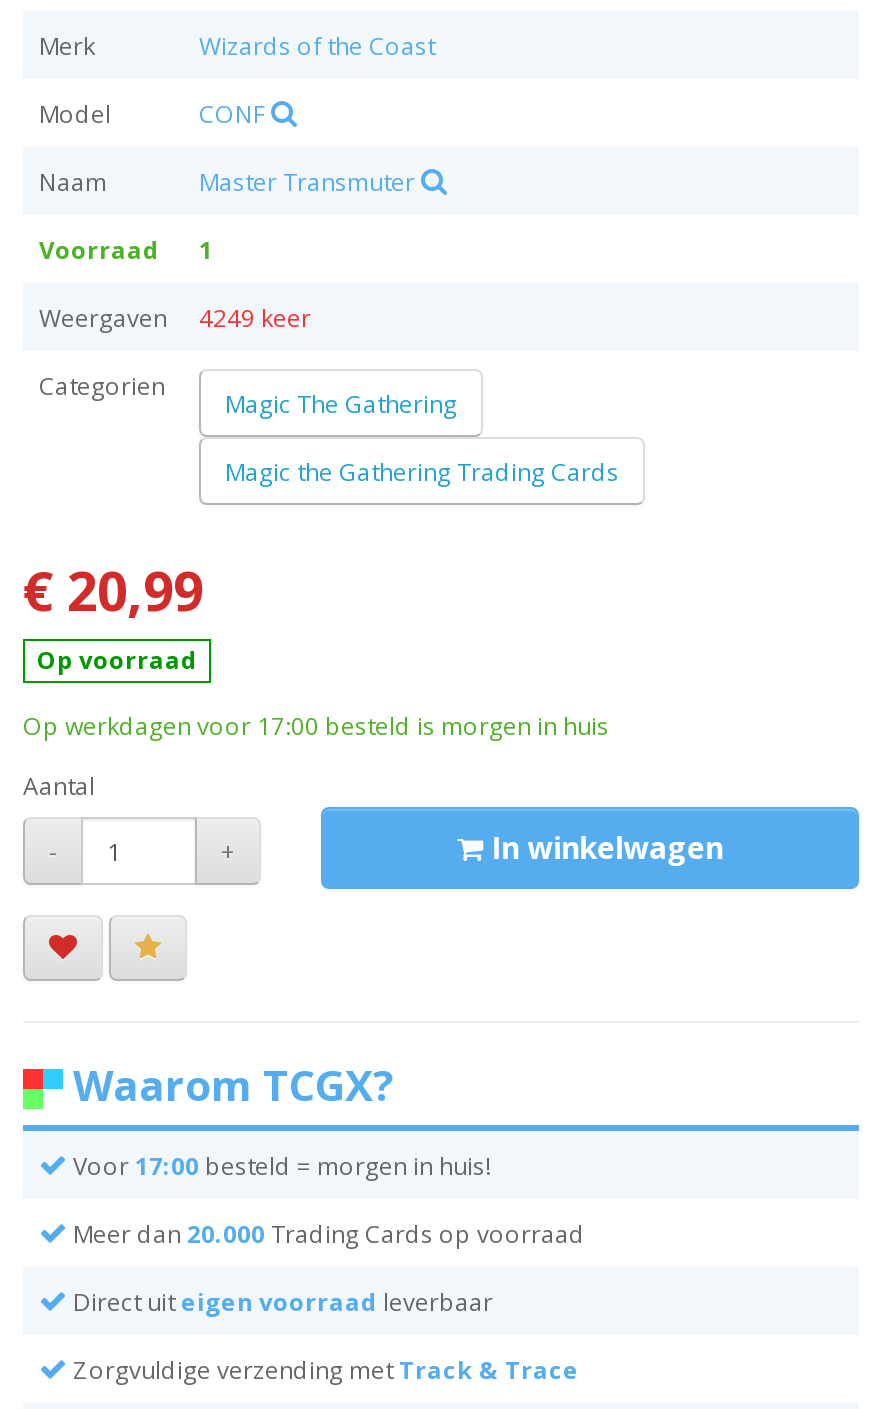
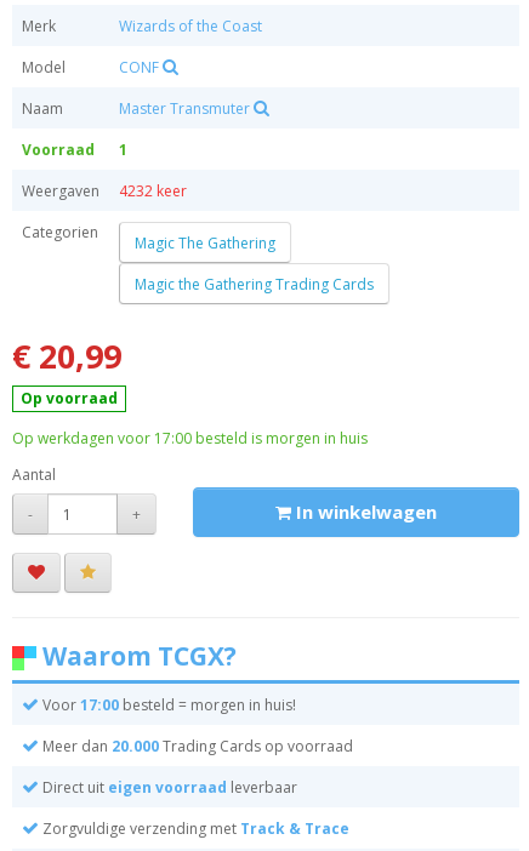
- Weergaven 4249 keer
+ Weergaven 4232 keer
